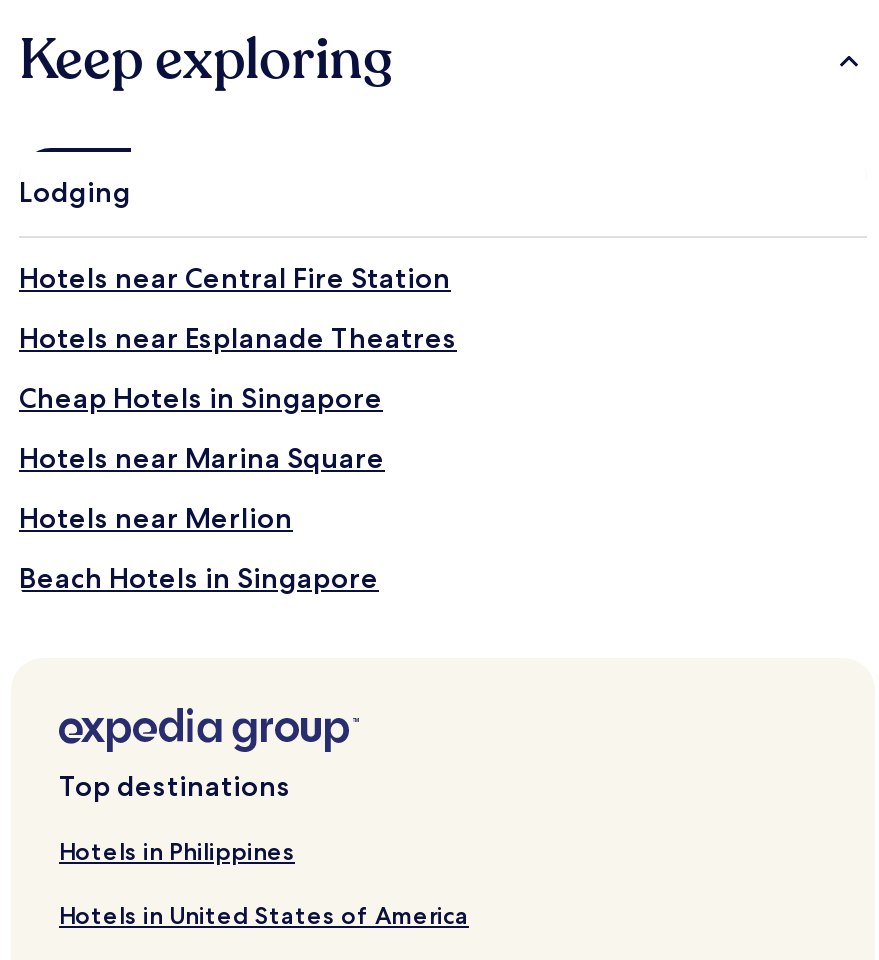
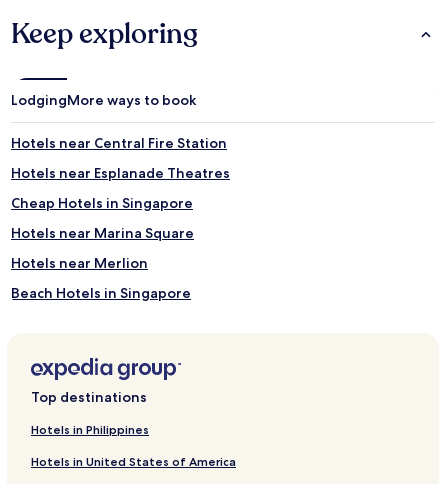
- Lodging
+ LodgingMore ways to book
